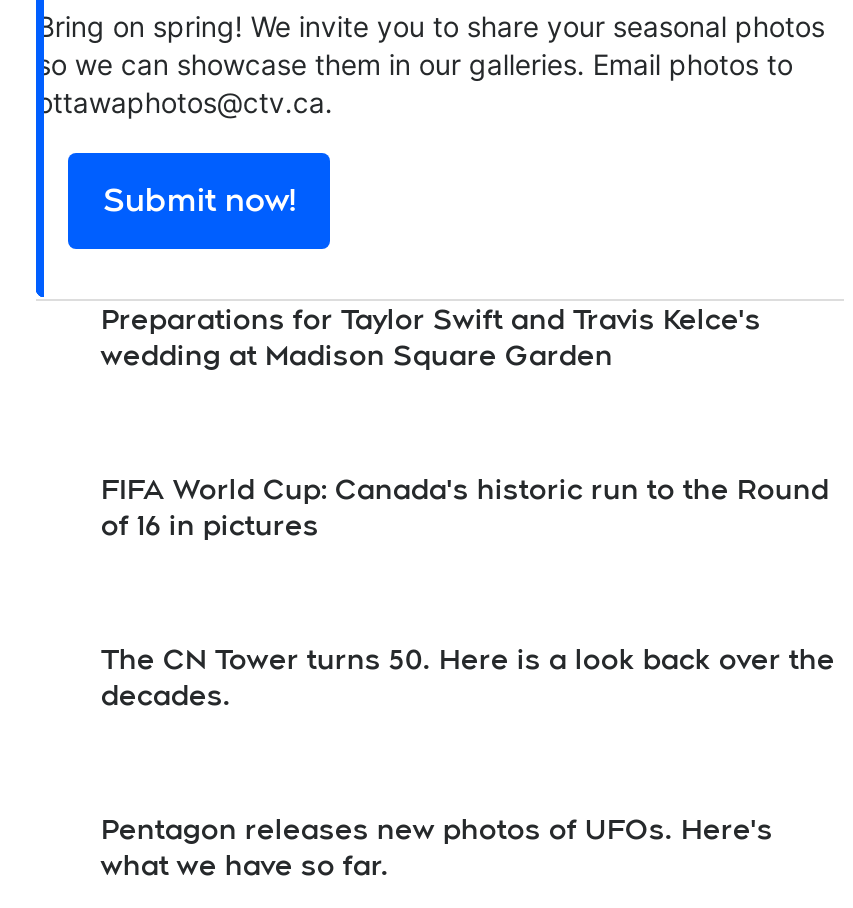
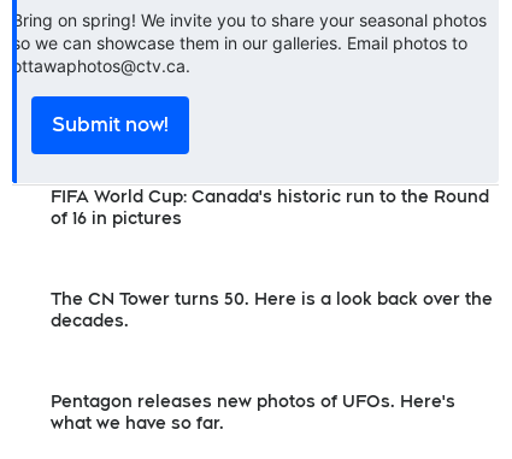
- Preparations for Taylor Swift and Travis Kelce's
- wedding at Madison Square Garden
